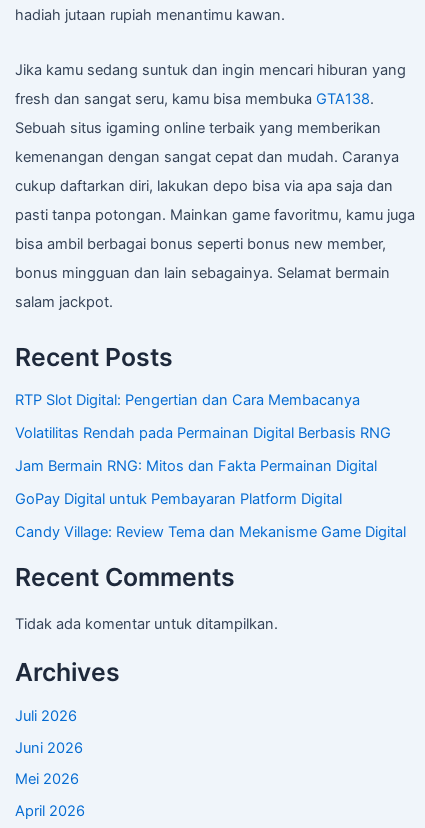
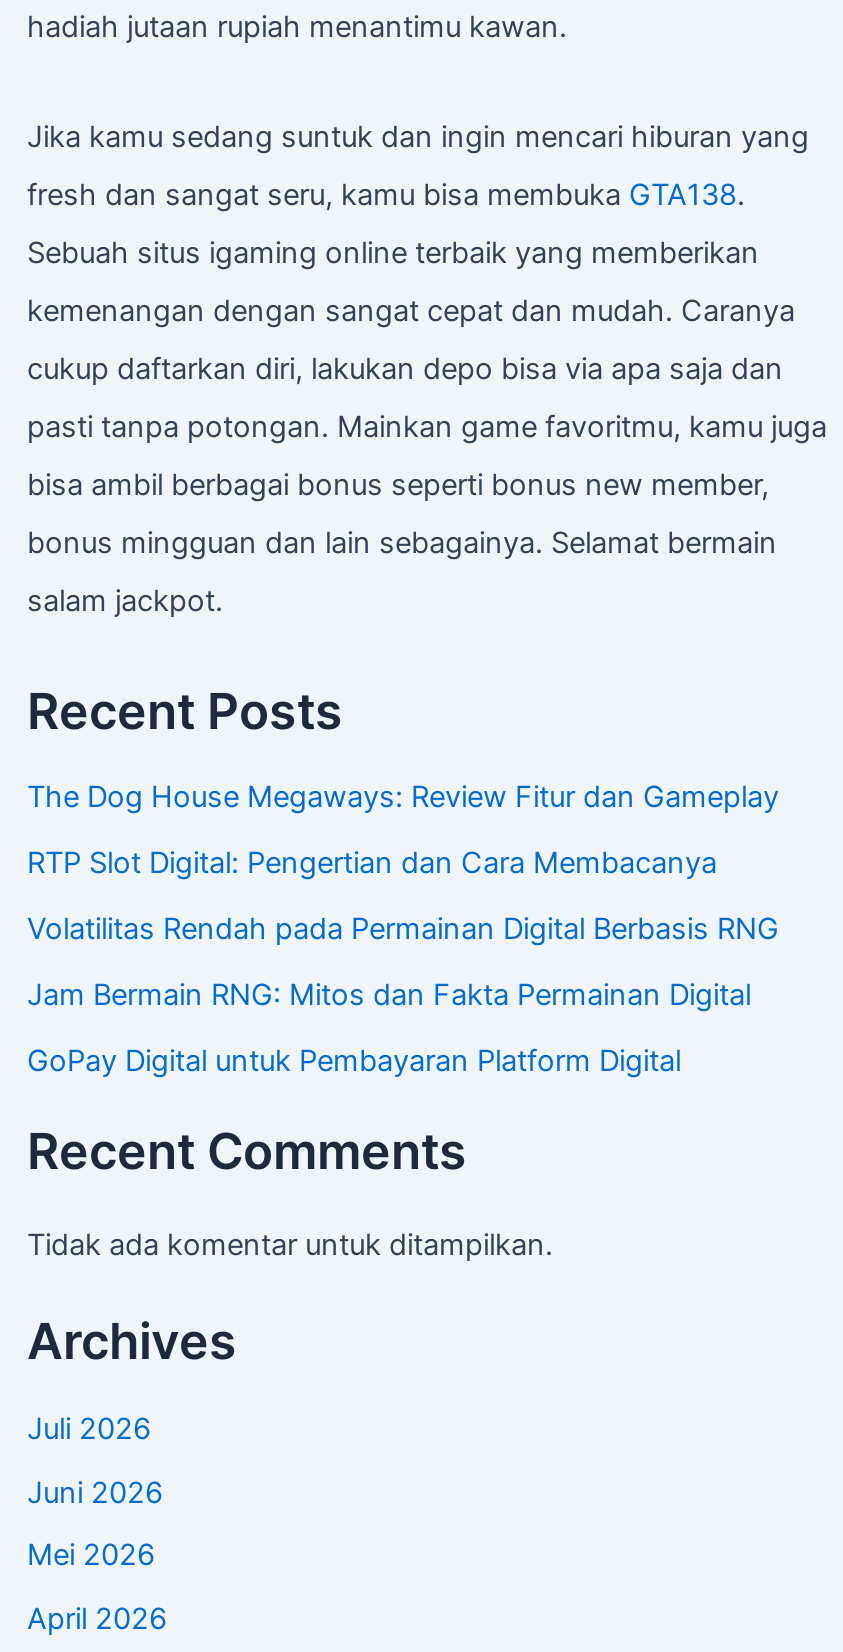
+ The Dog House Megaways: Review Fitur dan Gameplay

moved down: RTP Slot Digital: Pengertian dan Cara Membacanya | Volatilitas Rendah pada Permainan Digital Berbasis RNG | Jam Bermain RNG: Mitos dan Fakta Permainan Digital | GoPay Digital untuk Pembayaran Platform Digital

- Candy Village: Review Tema dan Mekanisme Game Digital
